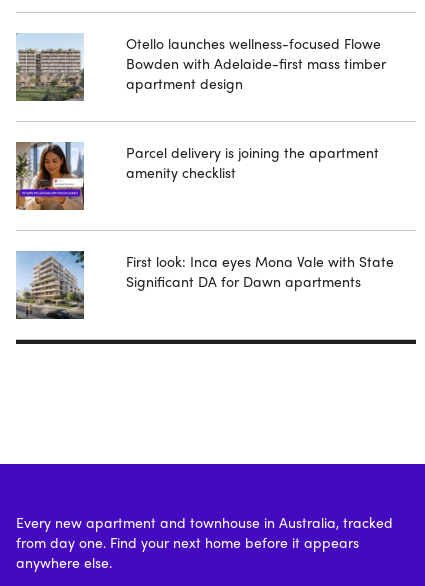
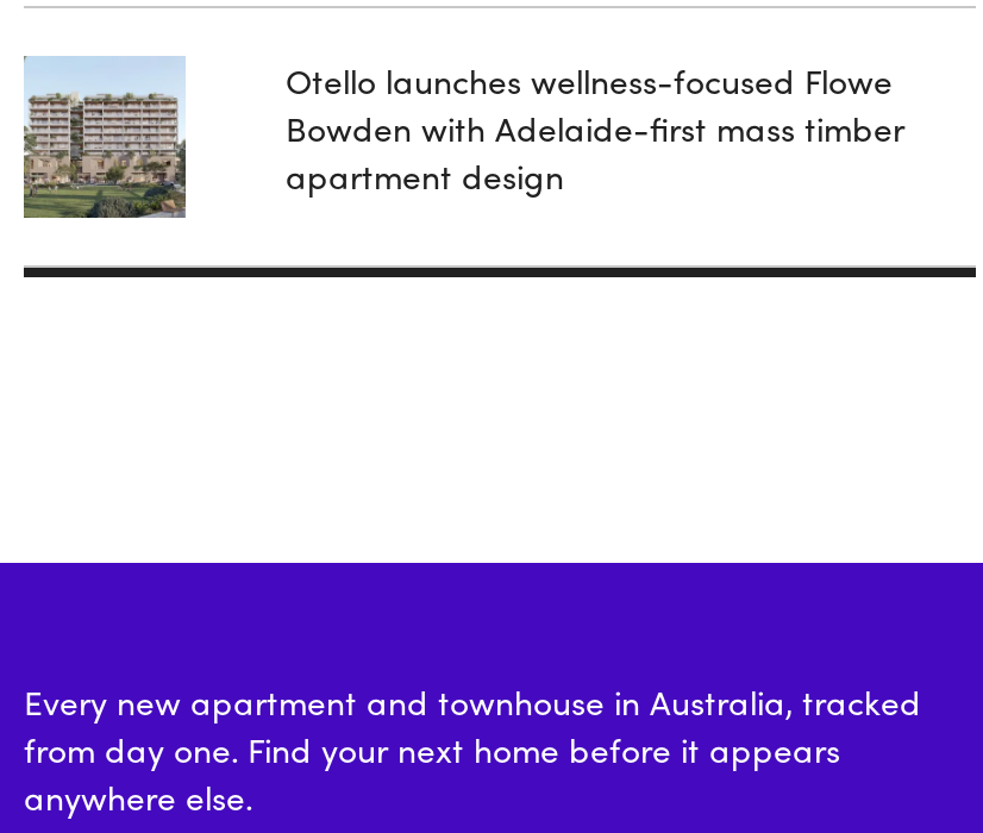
- [image]

- Parcel delivery is joining the apartment
- amenity checklist

- [image]

- First look: Inca eyes Mona Vale with State
- Significant DA for Dawn apartments
